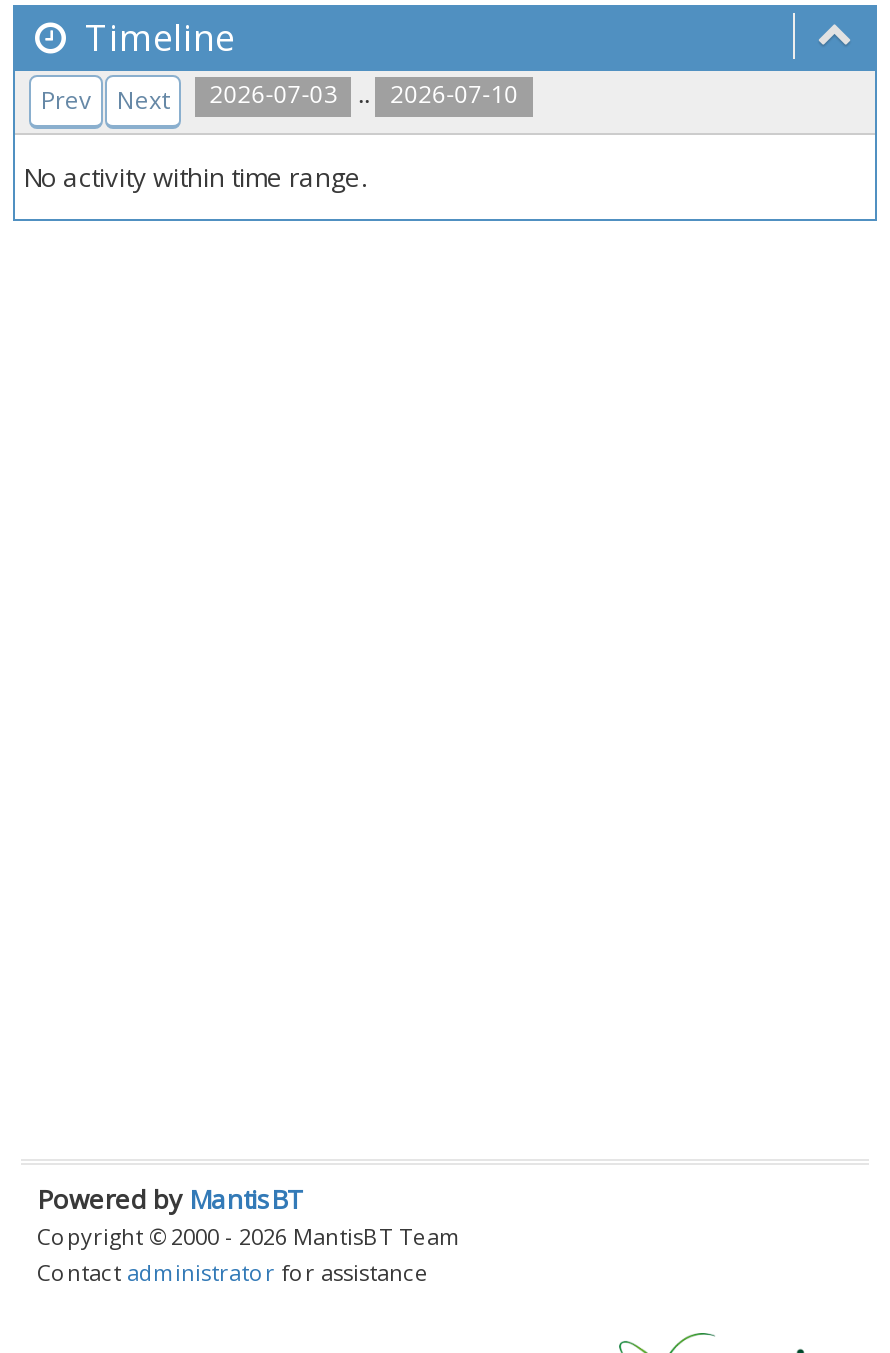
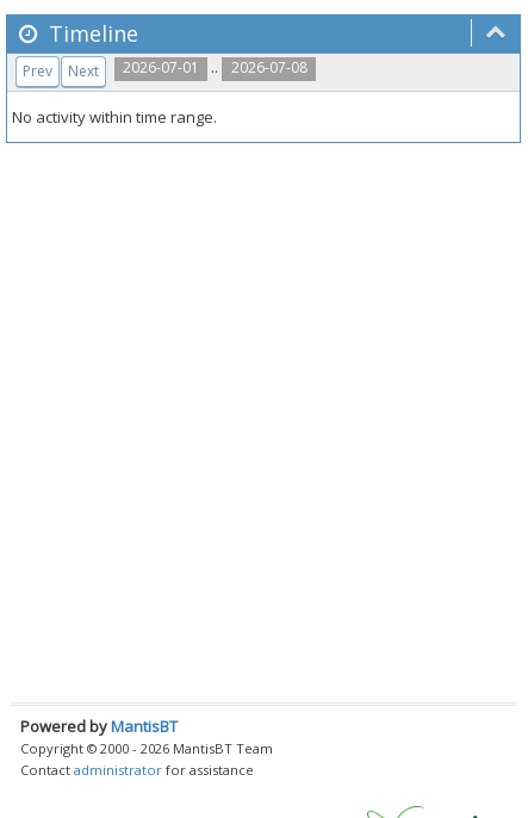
- Prev Next 2026-07-03 .. 2026-07-10
+ Prev Next 2026-07-01 .. 2026-07-08
